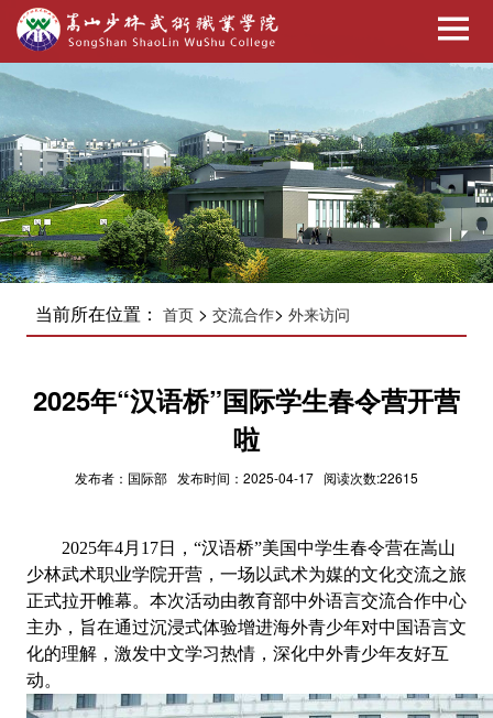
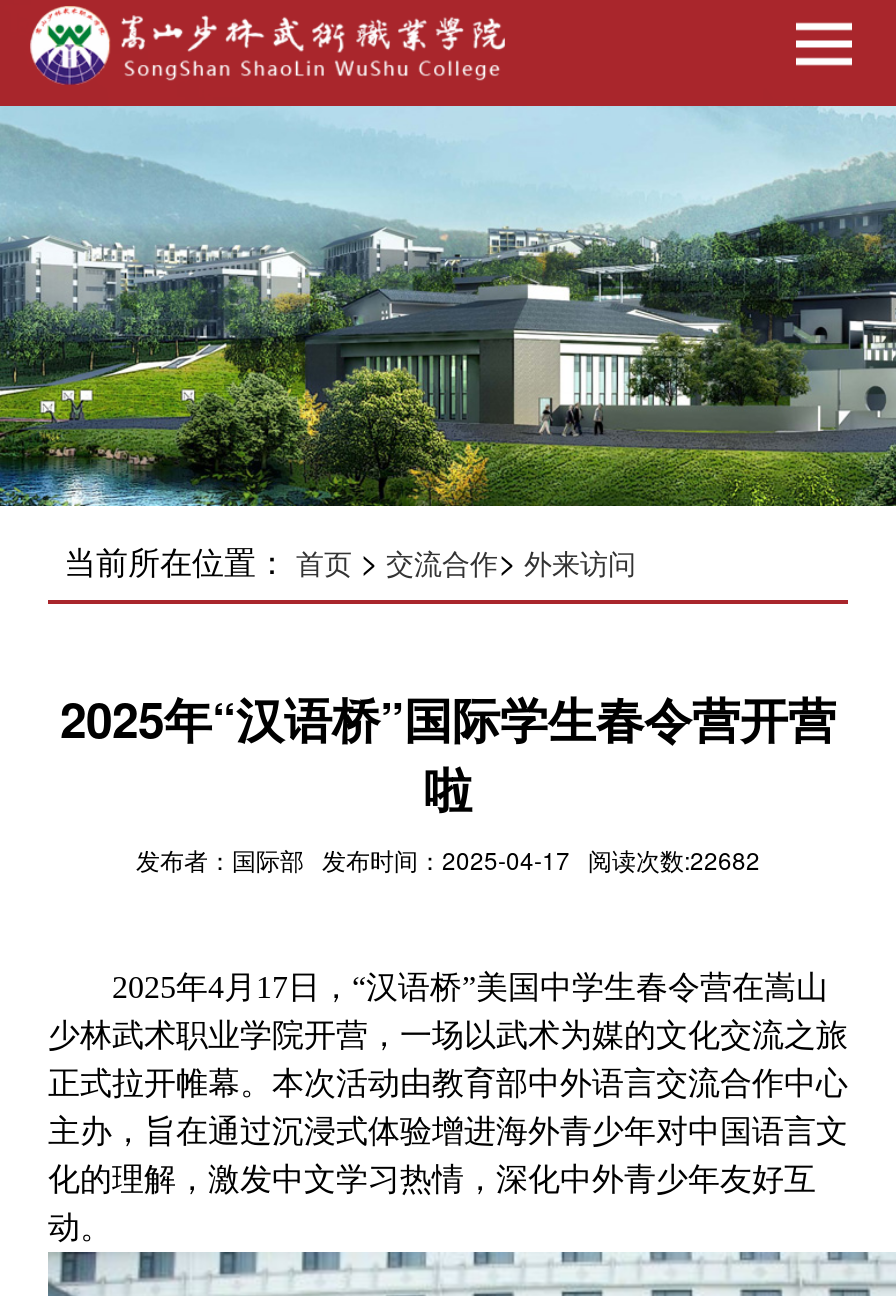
- 发布者：国际部 发布时间：2025-04-17 阅读次数:22615
+ 发布者：国际部 发布时间：2025-04-17 阅读次数:22682
